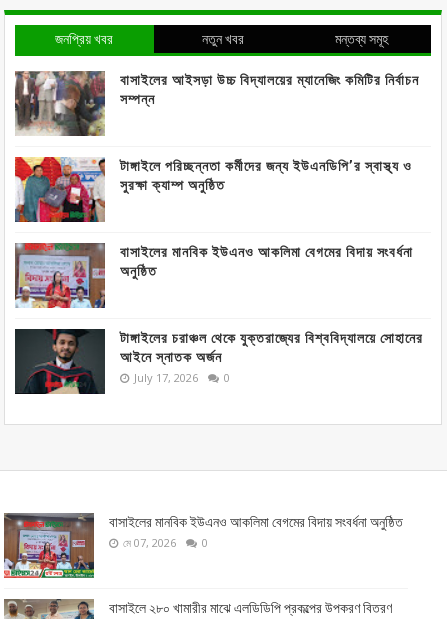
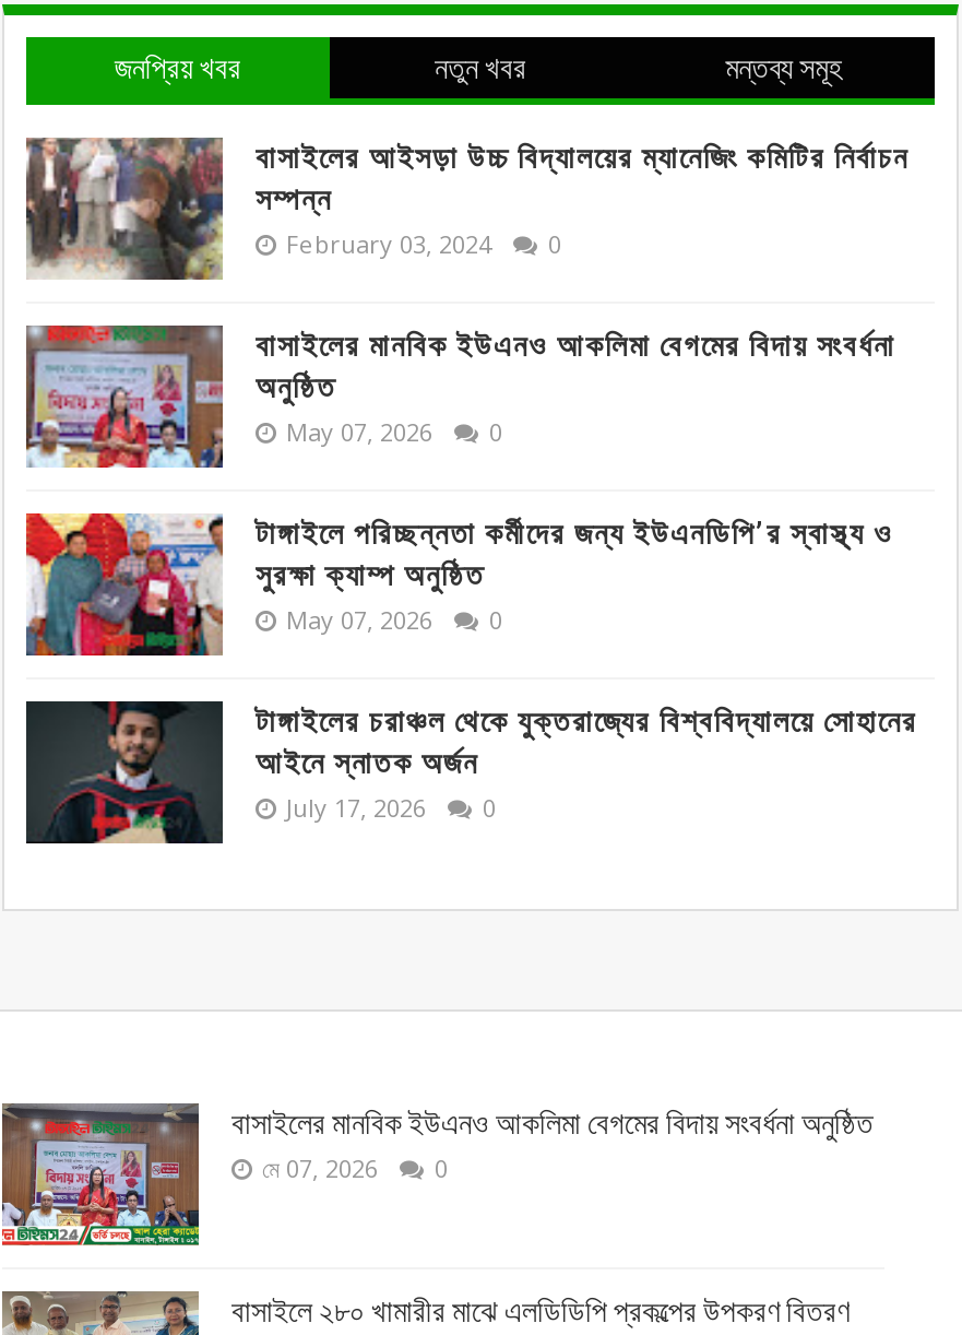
+ February 03, 2024
+ 0
+ May 07, 2026
+ 0

moved down: [image] | টাঙ্গাইলে পরিচ্ছন্নতা কর্মীদের জন্য ইউএনডিপি’র স্বাস্থ্য ও | সুরক্ষা ক্যাম্প অনুষ্ঠিত

+ May 07, 2026
+ 0

moved up: [image] | বাসাইলের মানবিক ইউএনও আকলিমা বেগমের বিদায় সংবর্ধনা | অনুষ্ঠিত
